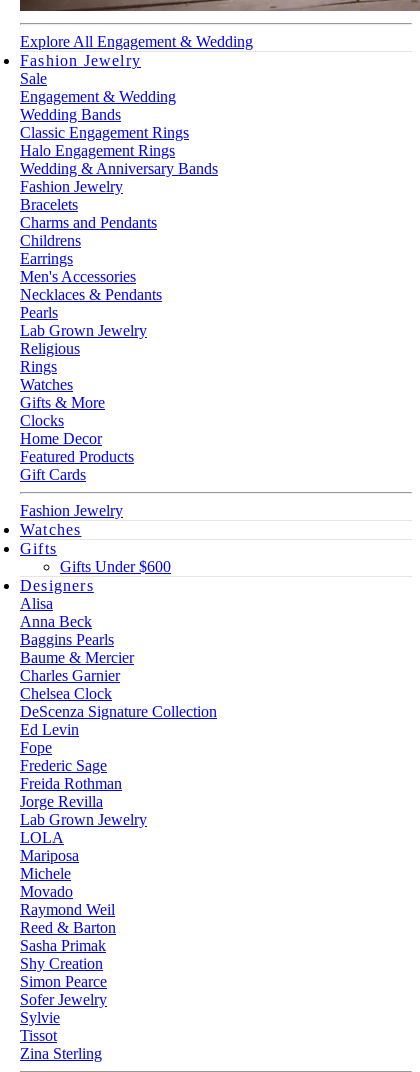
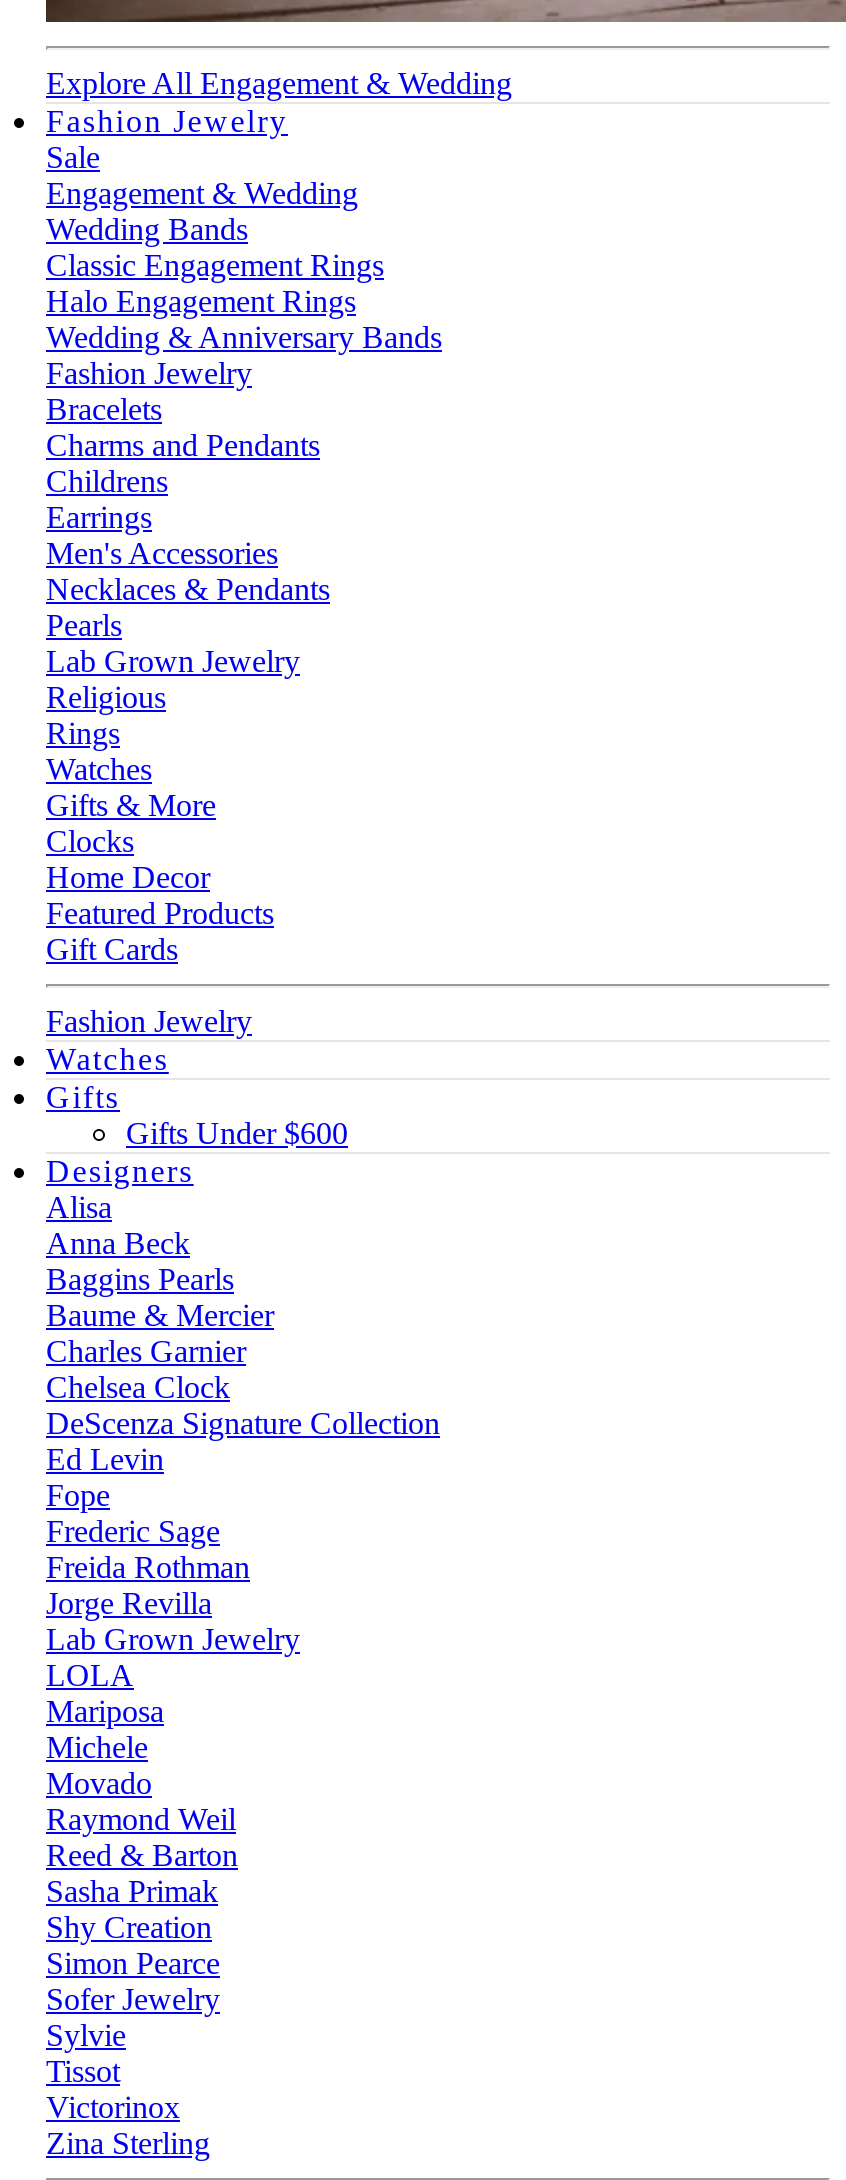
+ Victorinox
